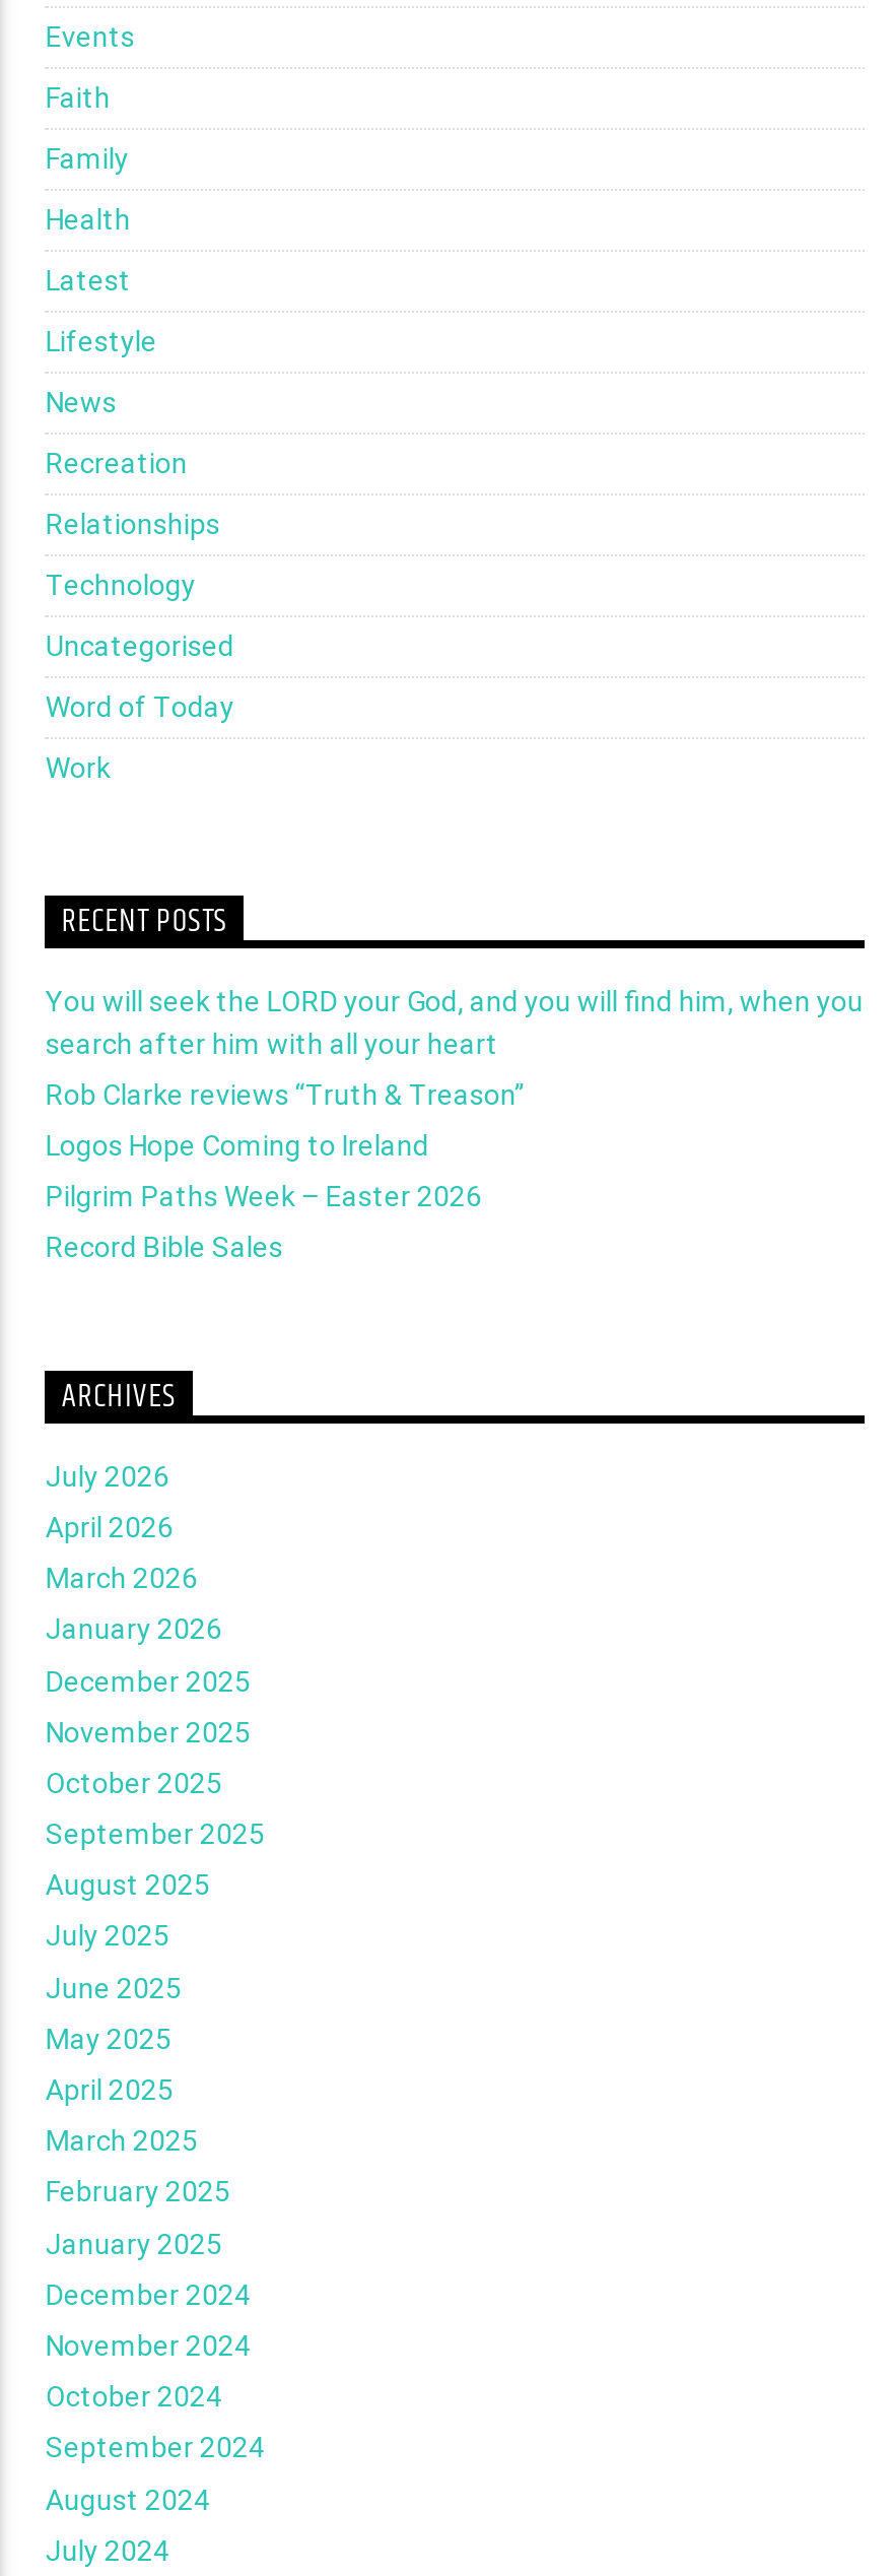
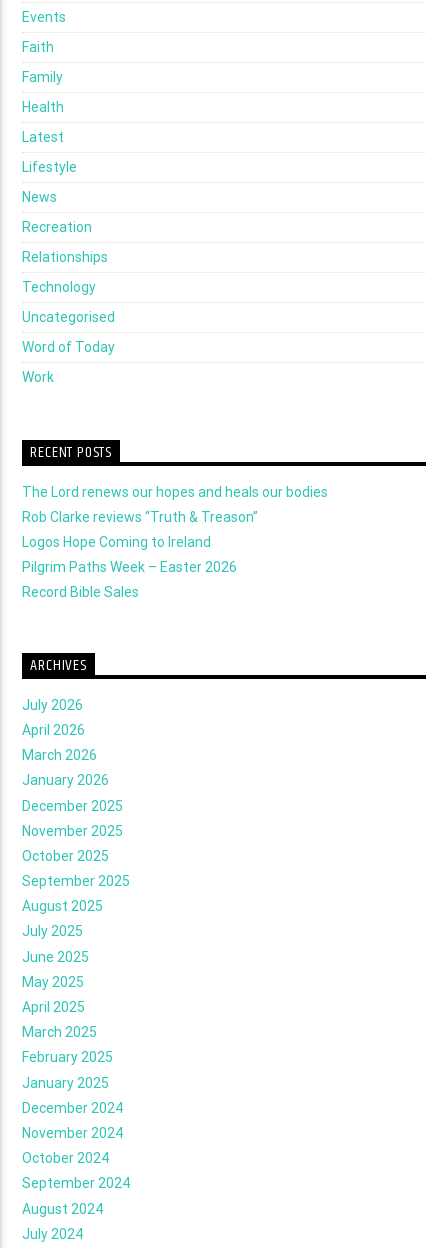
- You will seek the LORD your God, and you will find him, when you
- search after him with all your heart
+ The Lord renews our hopes and heals our bodies
